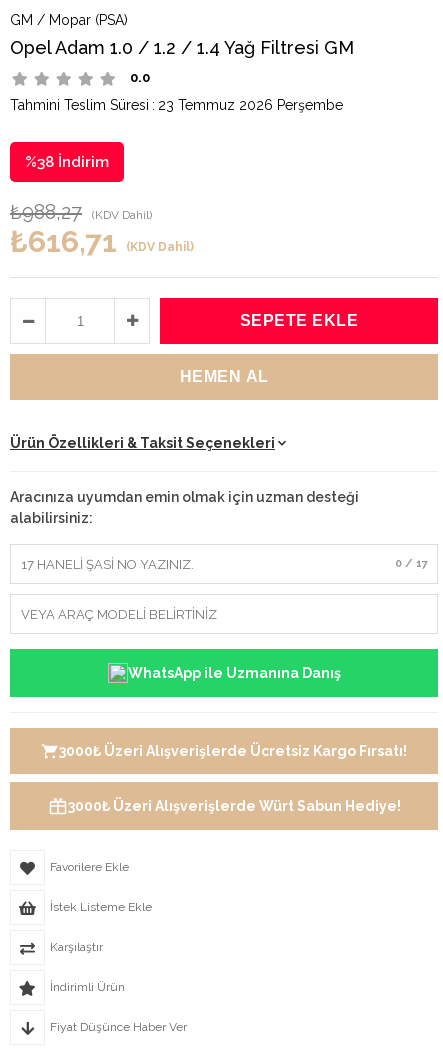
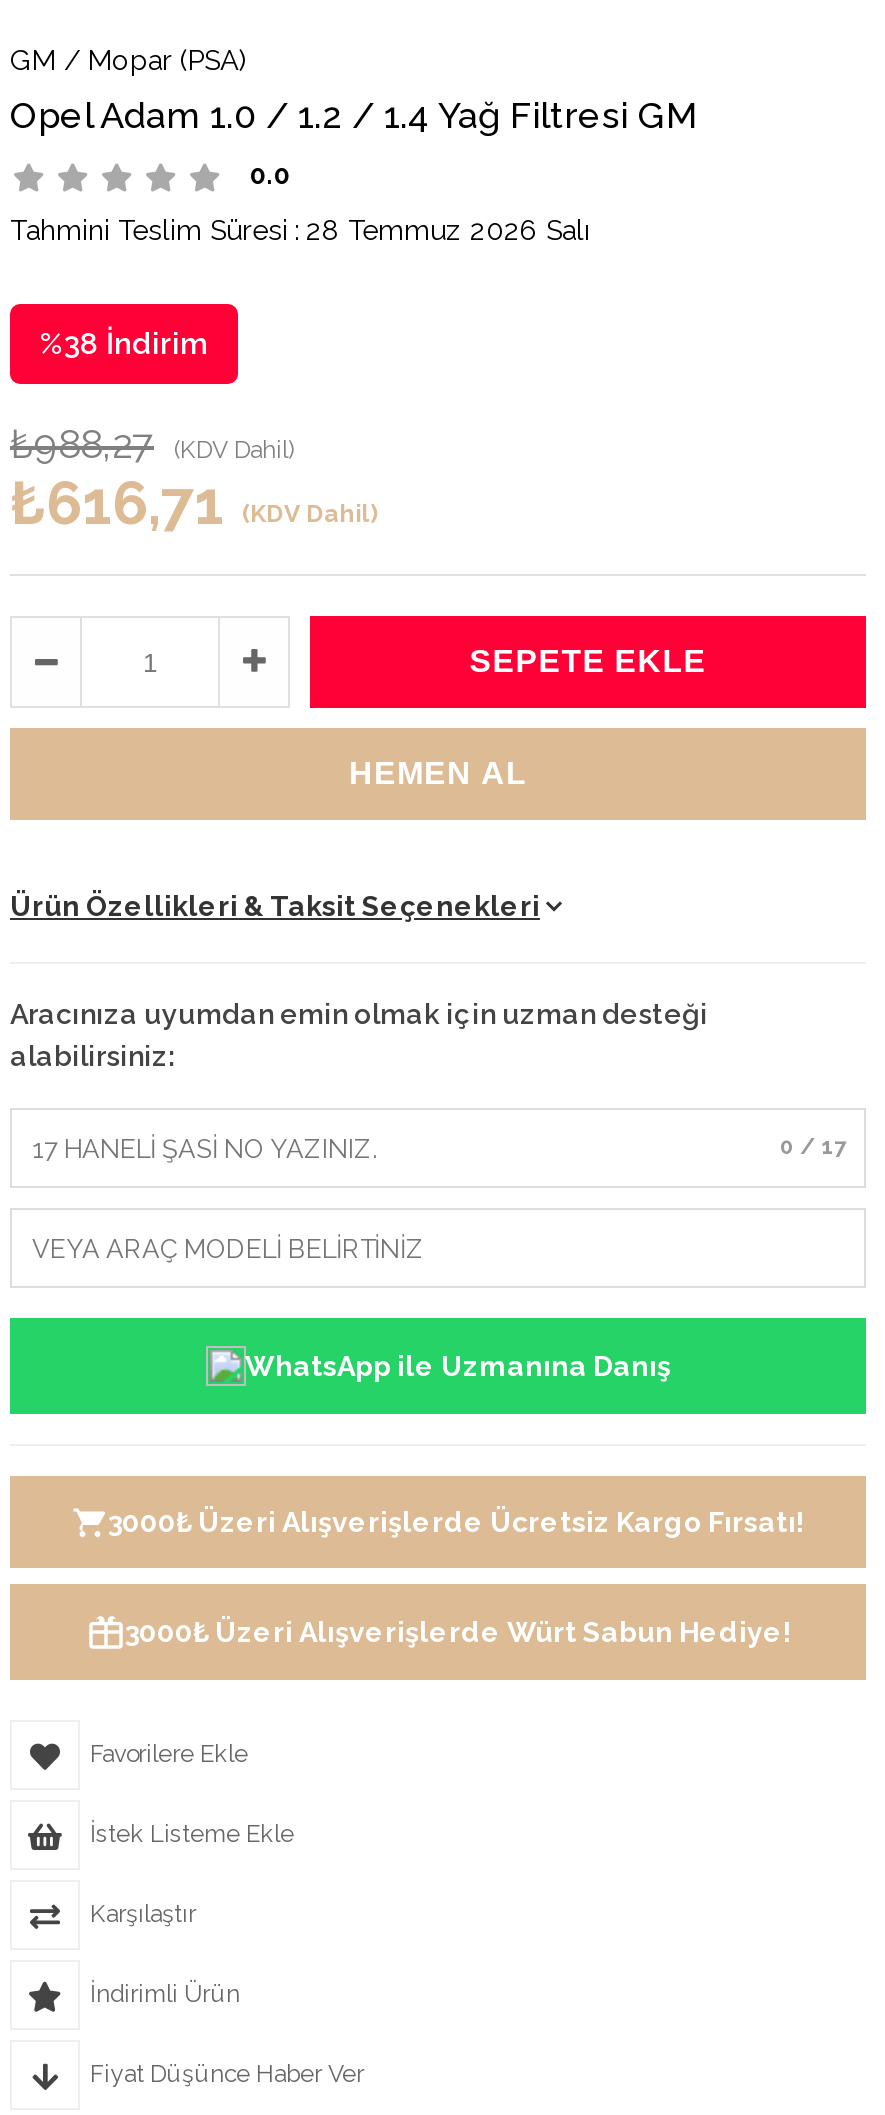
- Tahmini Teslim Süresi : 23 Temmuz 2026 Perşembe
+ Tahmini Teslim Süresi : 28 Temmuz 2026 Salı
